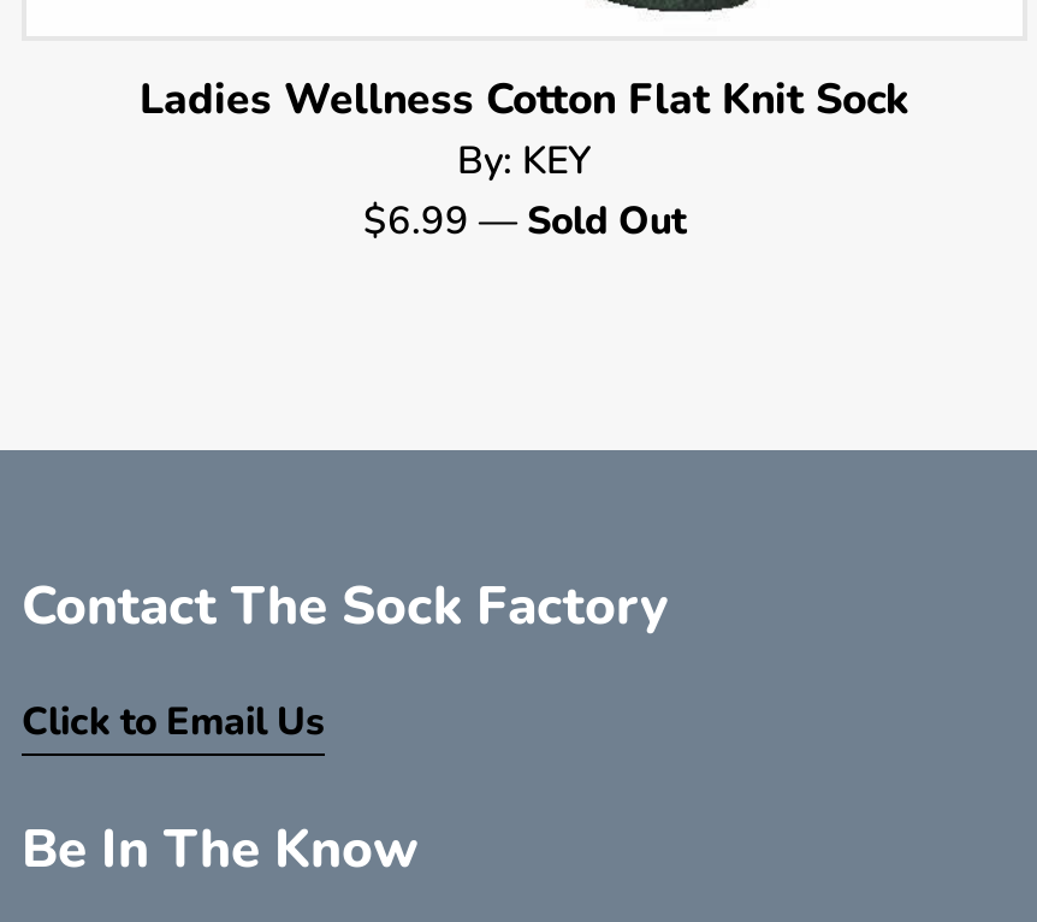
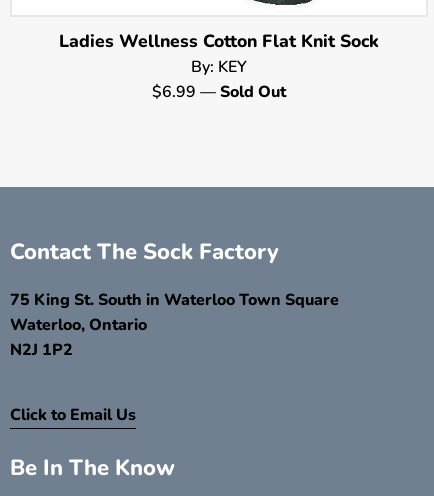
+ 75 King St. South in Waterloo Town Square
+ Waterloo, Ontario
+ N2J 1P2
